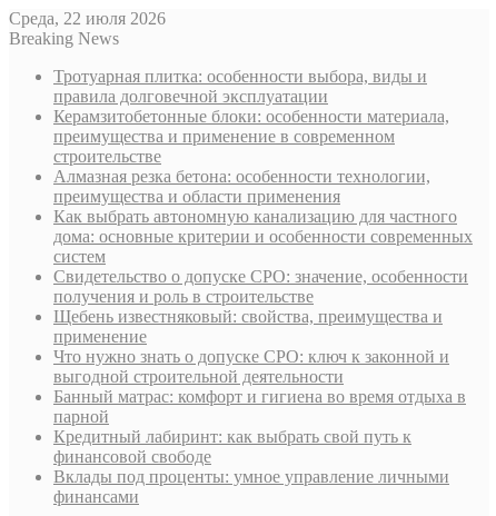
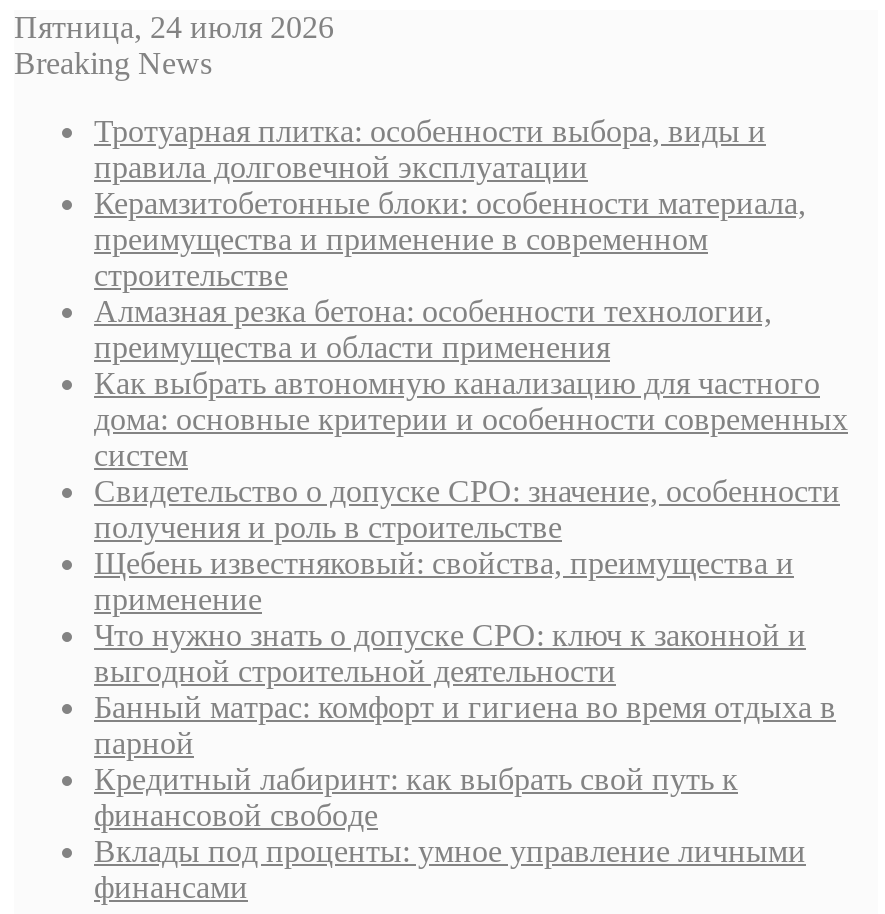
- Среда, 22 июля 2026
+ Пятница, 24 июля 2026
